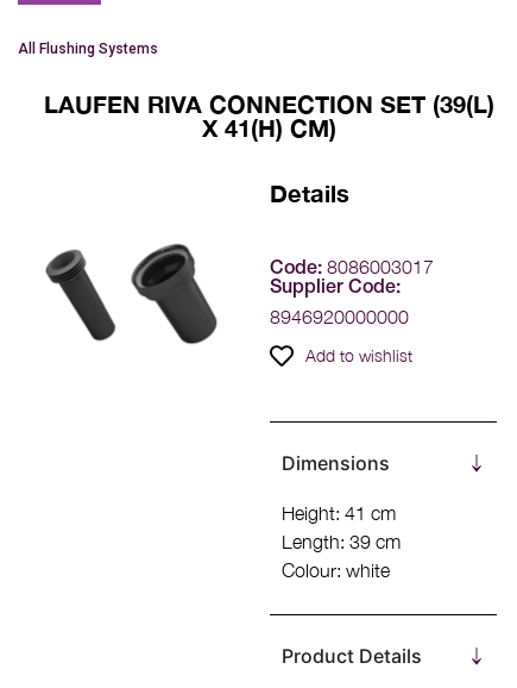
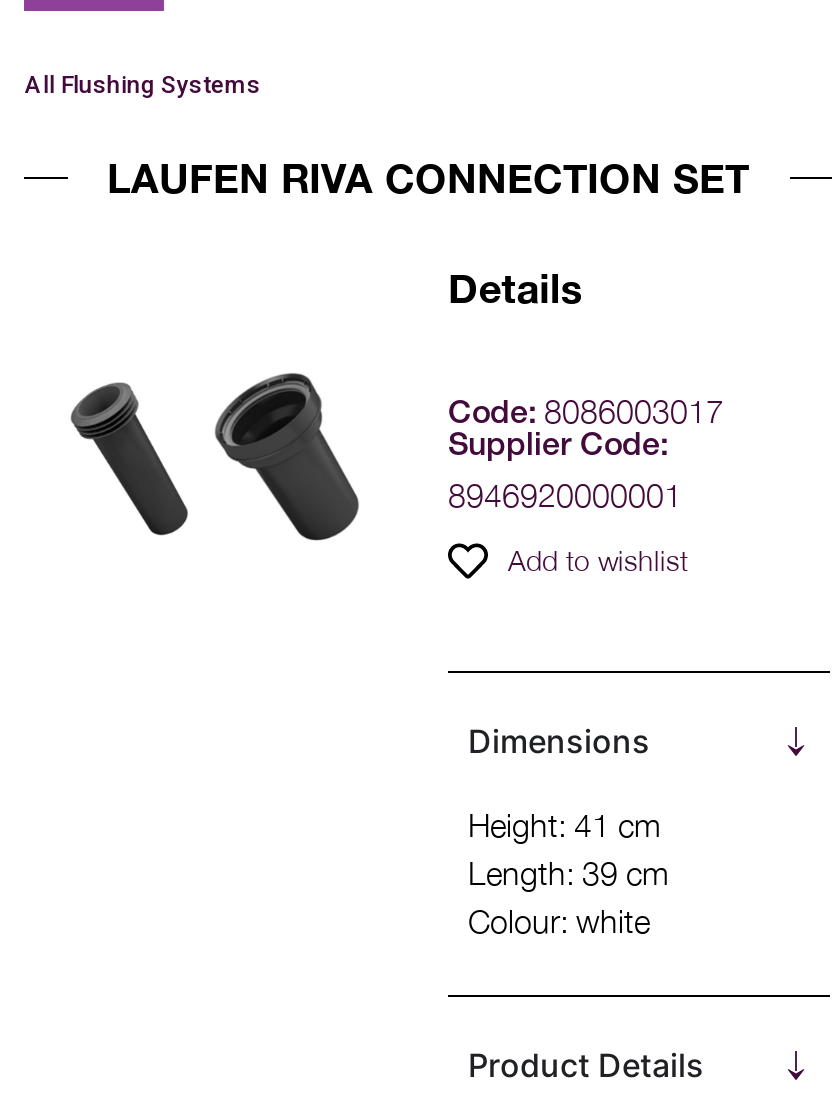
- LAUFEN RIVA CONNECTION SET (39(L)
- X 41(H) CM)
+ LAUFEN RIVA CONNECTION SET

- 8946920000000
+ 8946920000001
